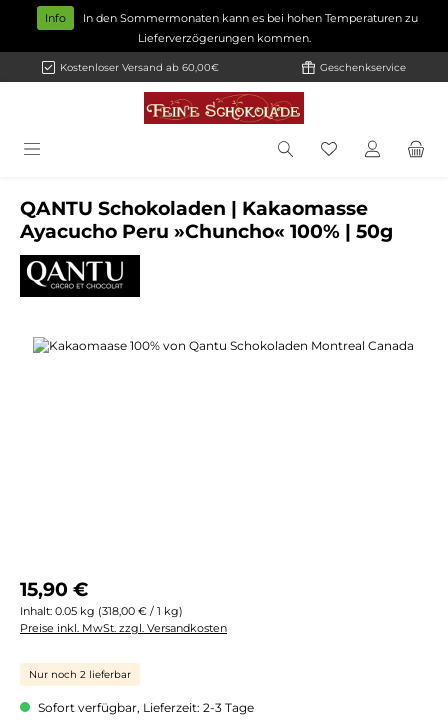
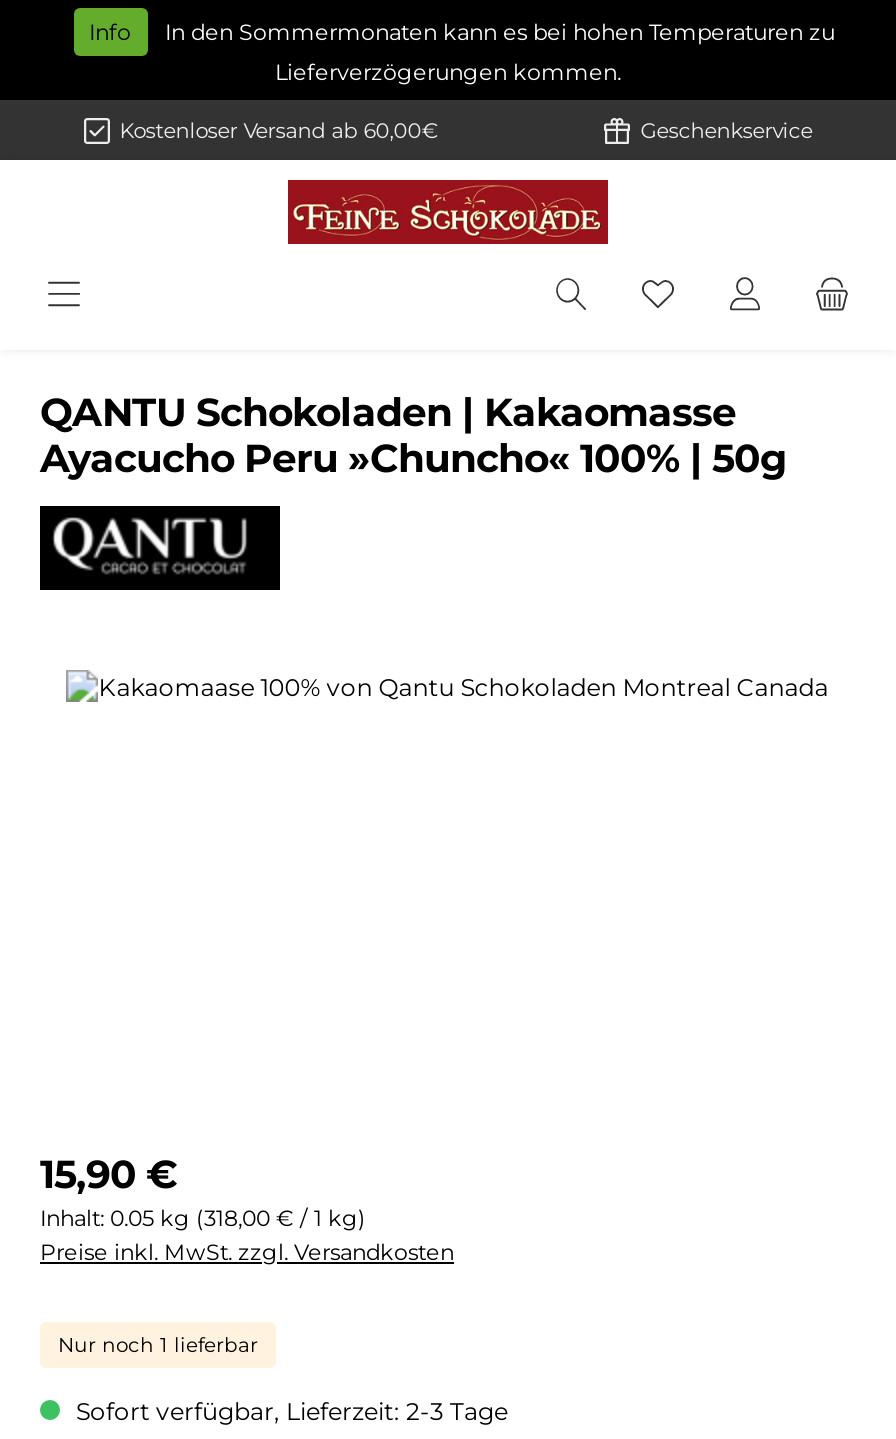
- Nur noch 2 lieferbar
+ Nur noch 1 lieferbar
